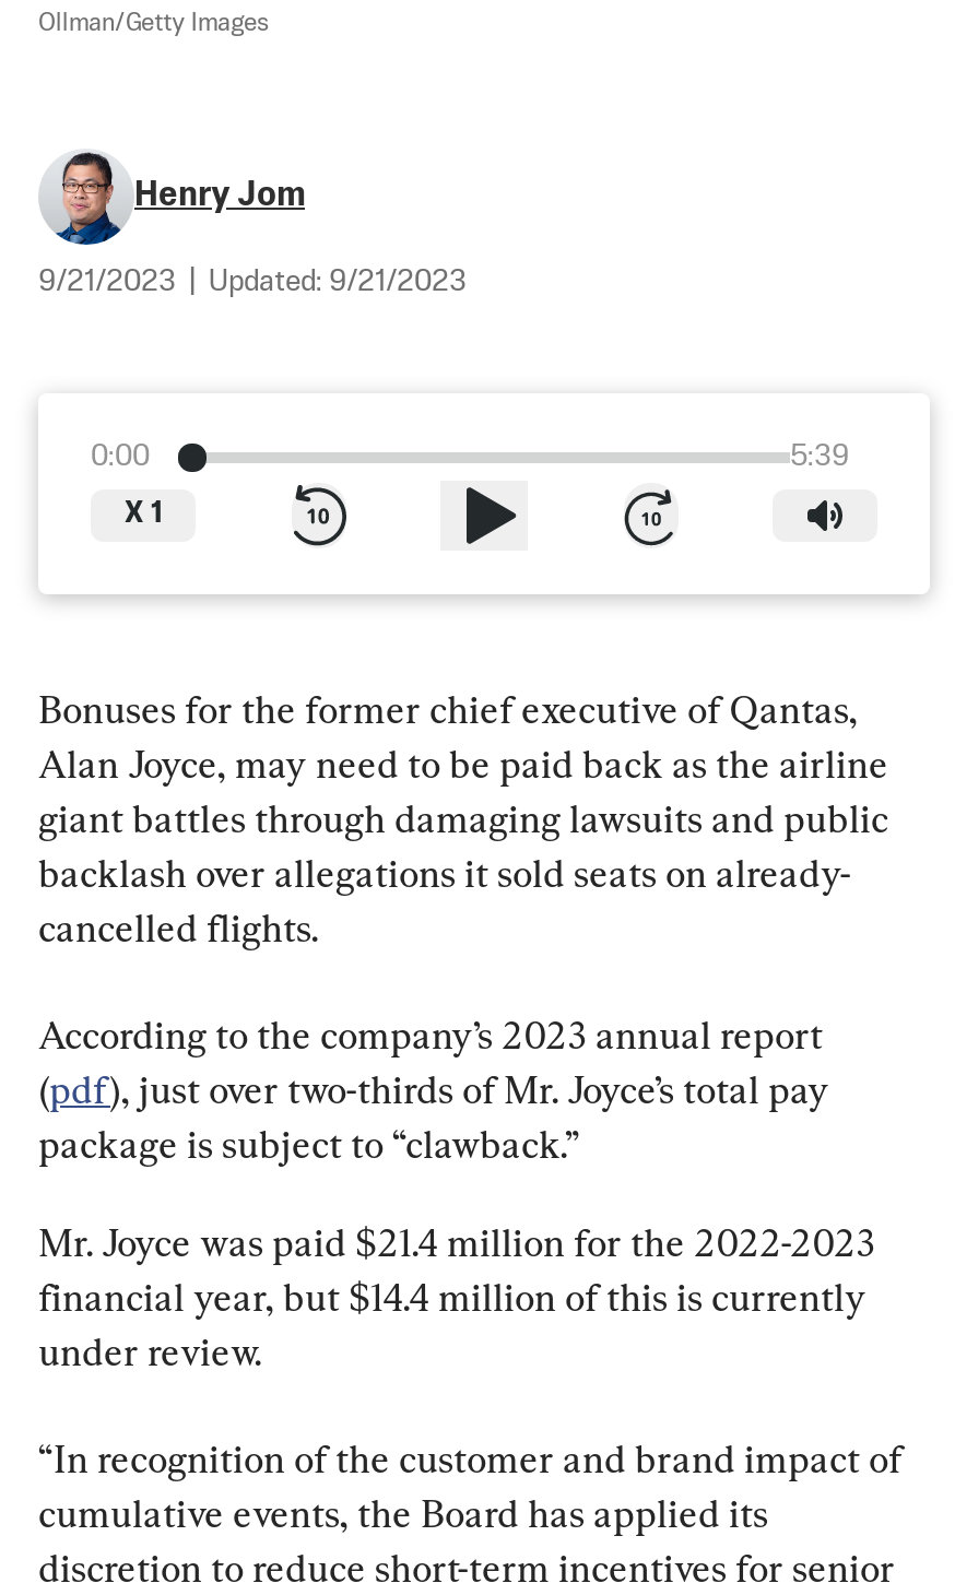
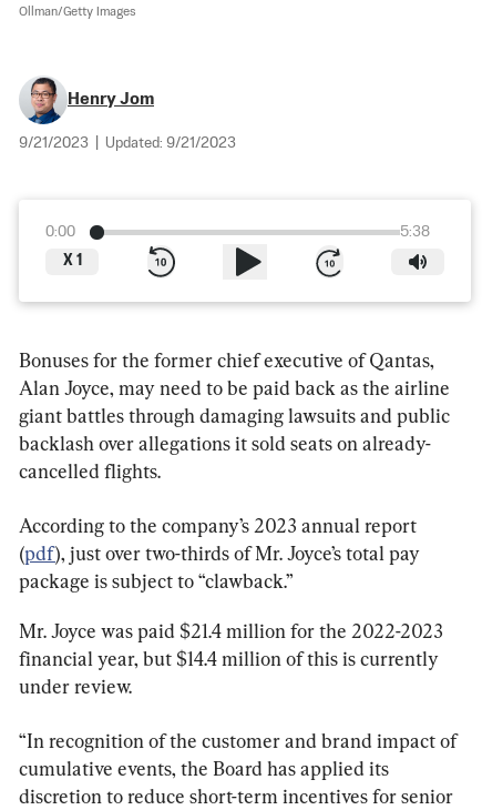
- 5:39
+ 5:38
